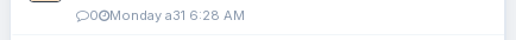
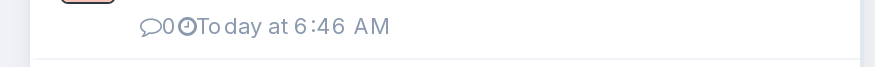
- 0 Monday a31 6:28 AM
+ 0 Today at 6:46 AM
